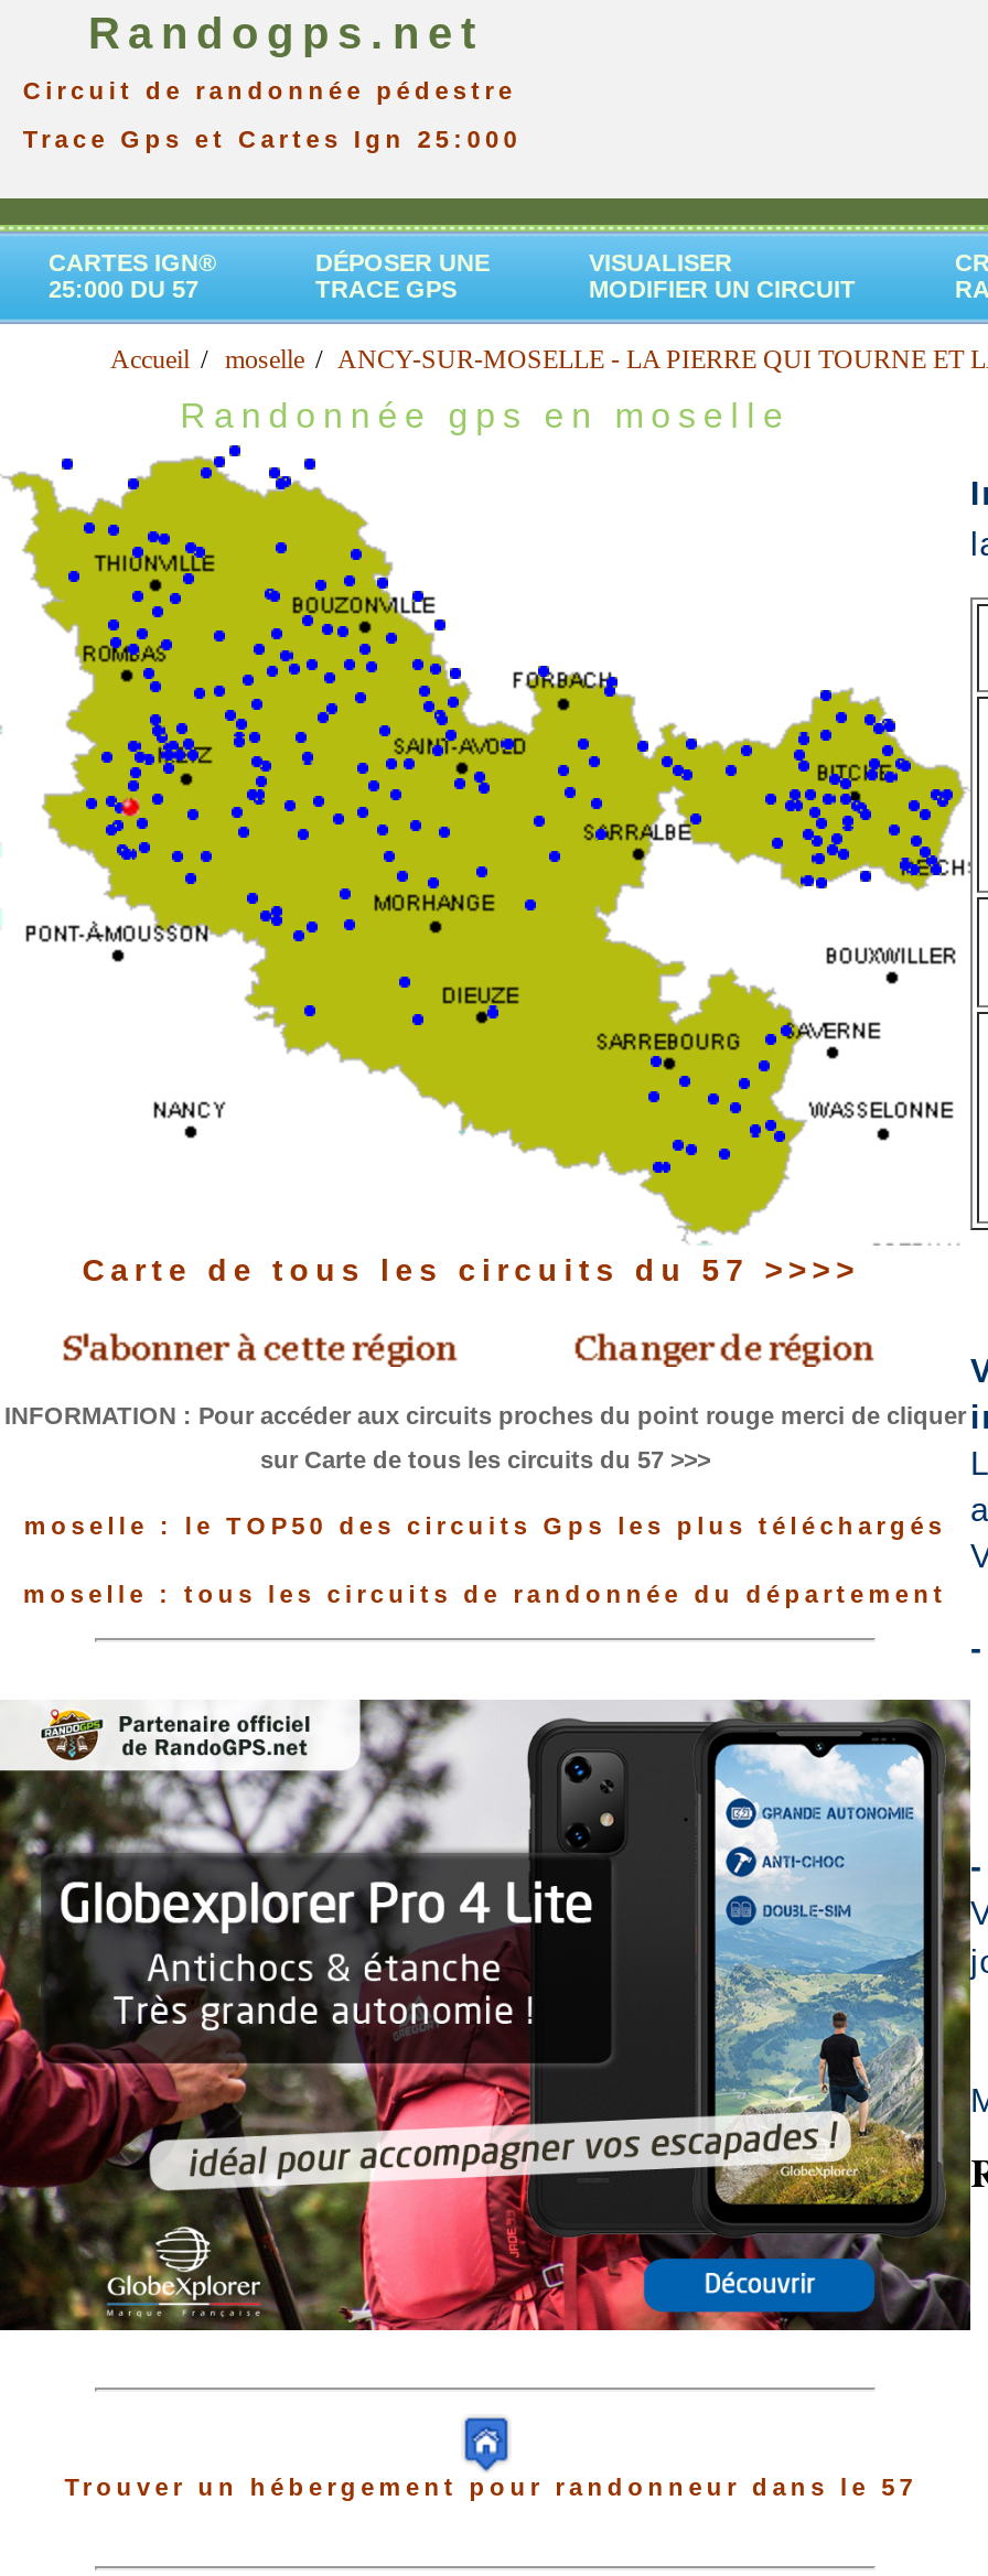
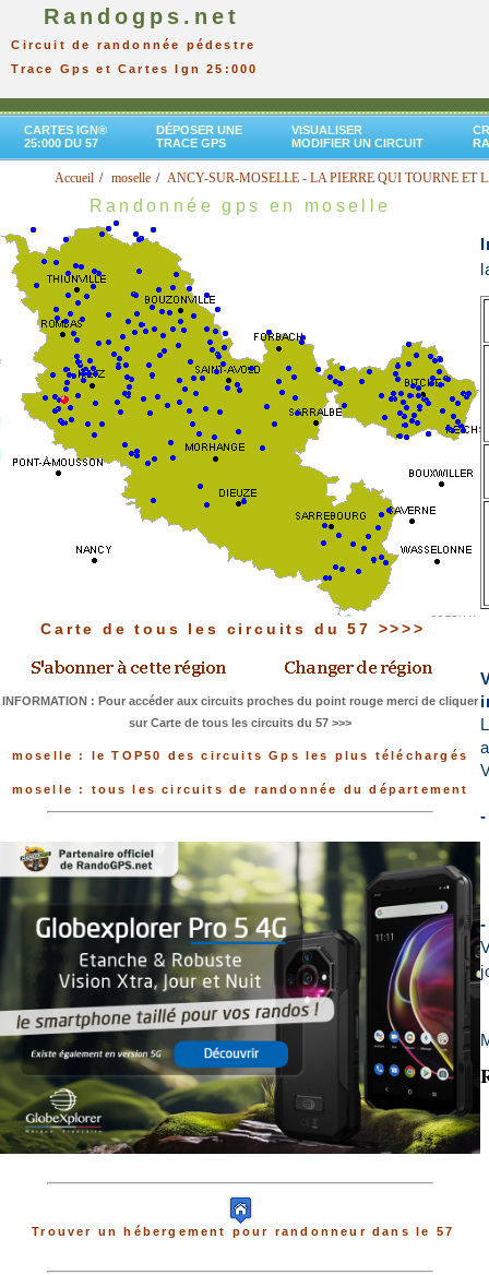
- [image]
+ [image]
